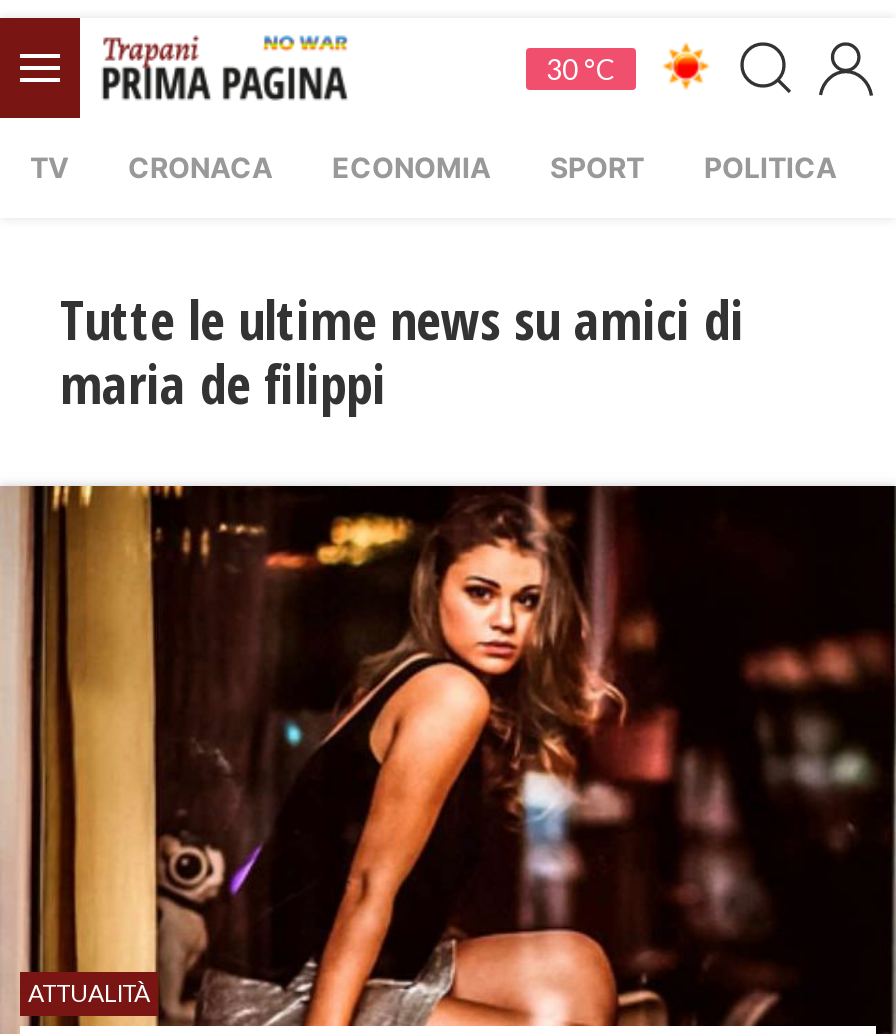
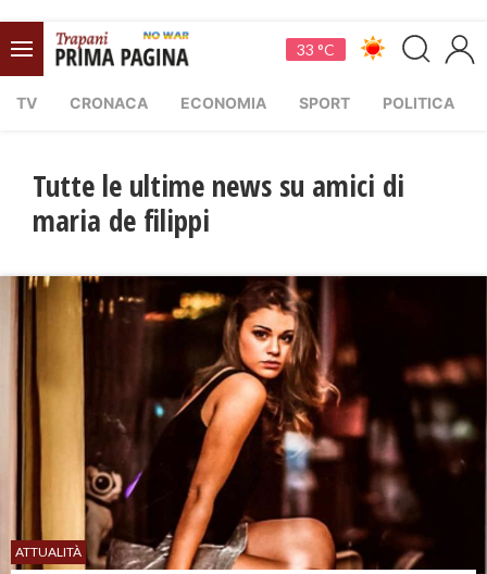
- 30 °C
+ 33 °C
